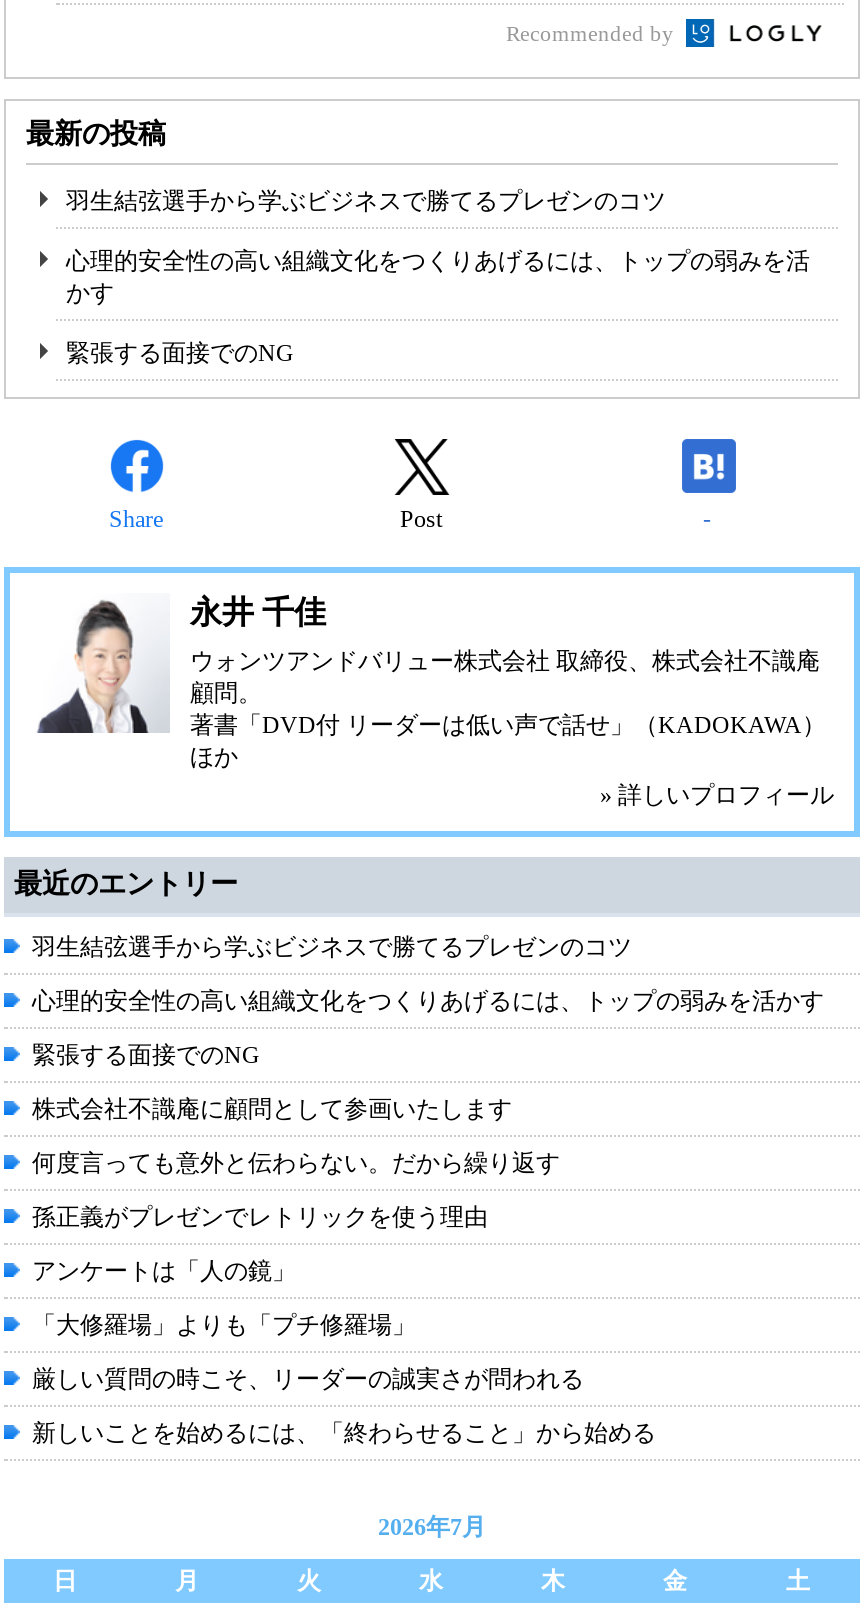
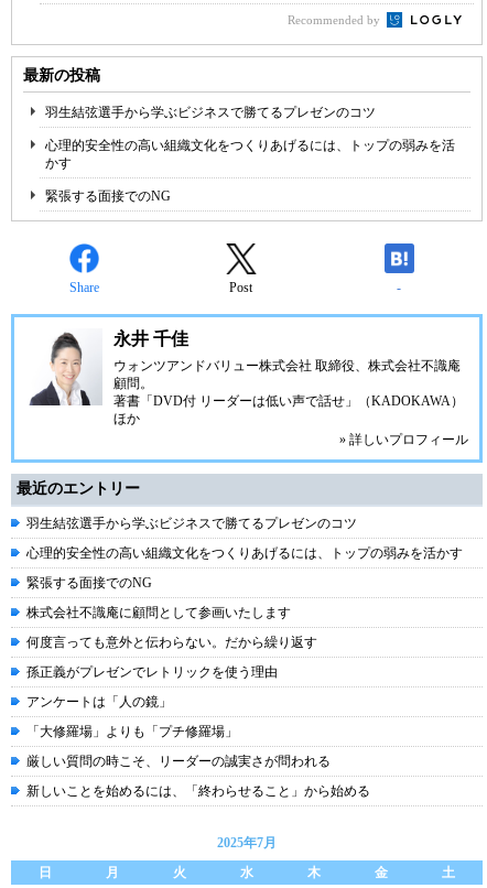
- 2026年7月
+ 2025年7月
